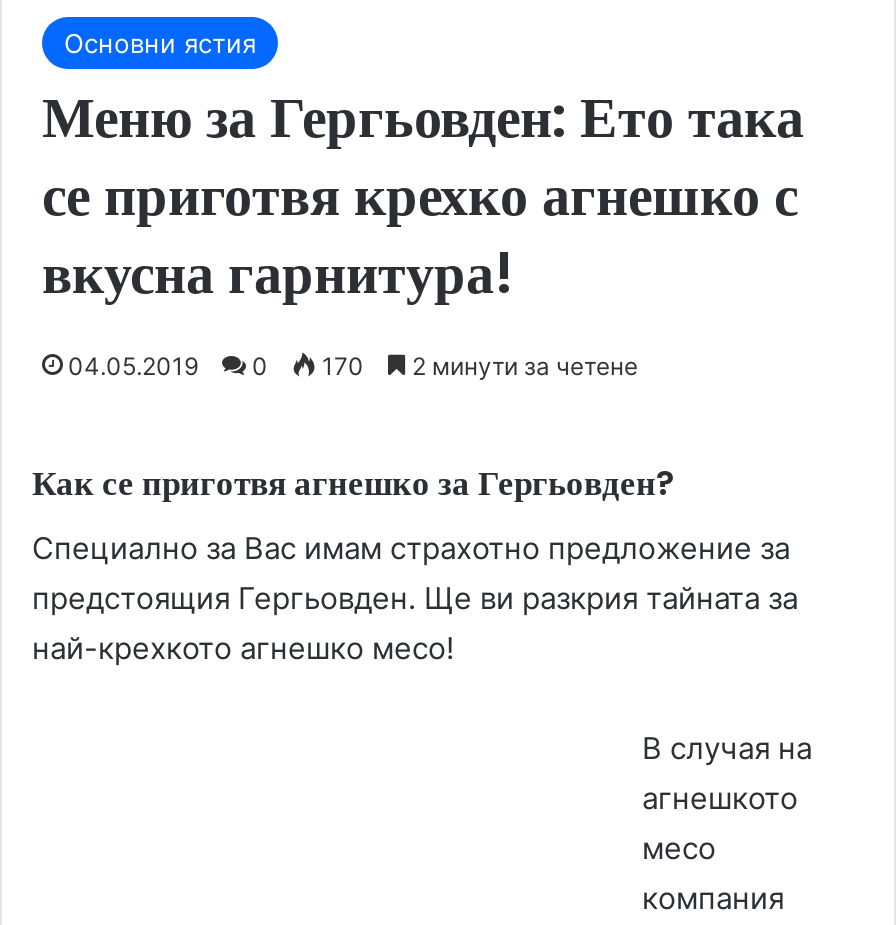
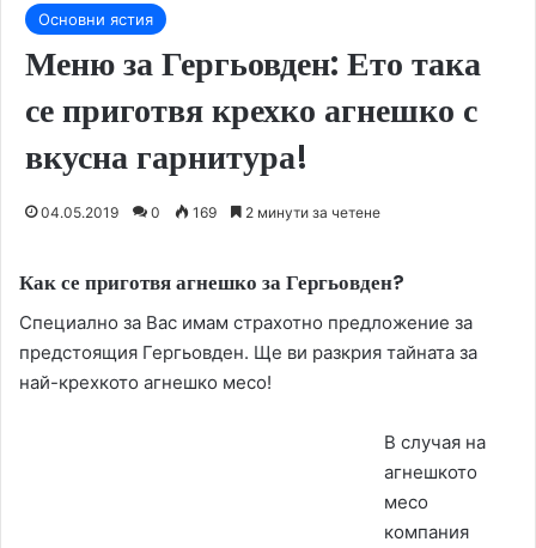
- 170
+ 169
